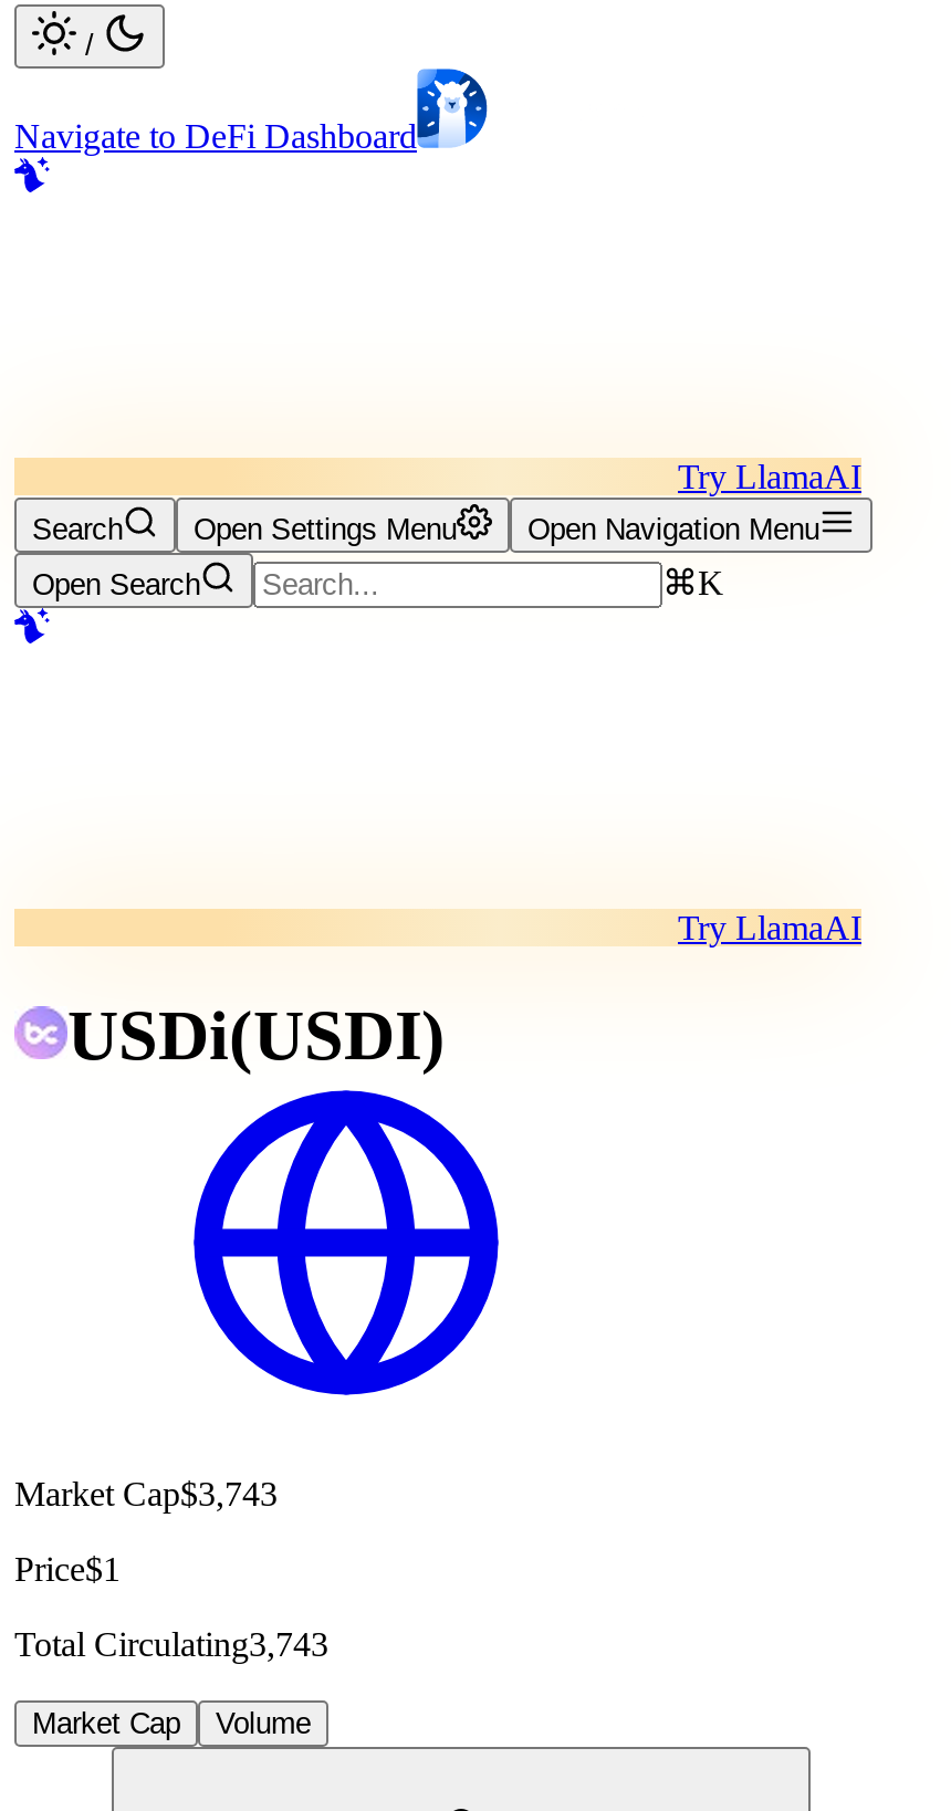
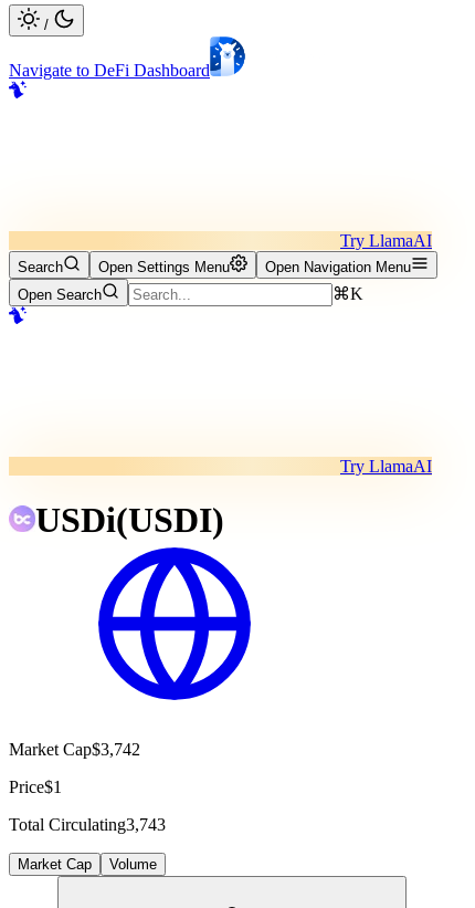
- Market Cap$3,743
+ Market Cap$3,742
